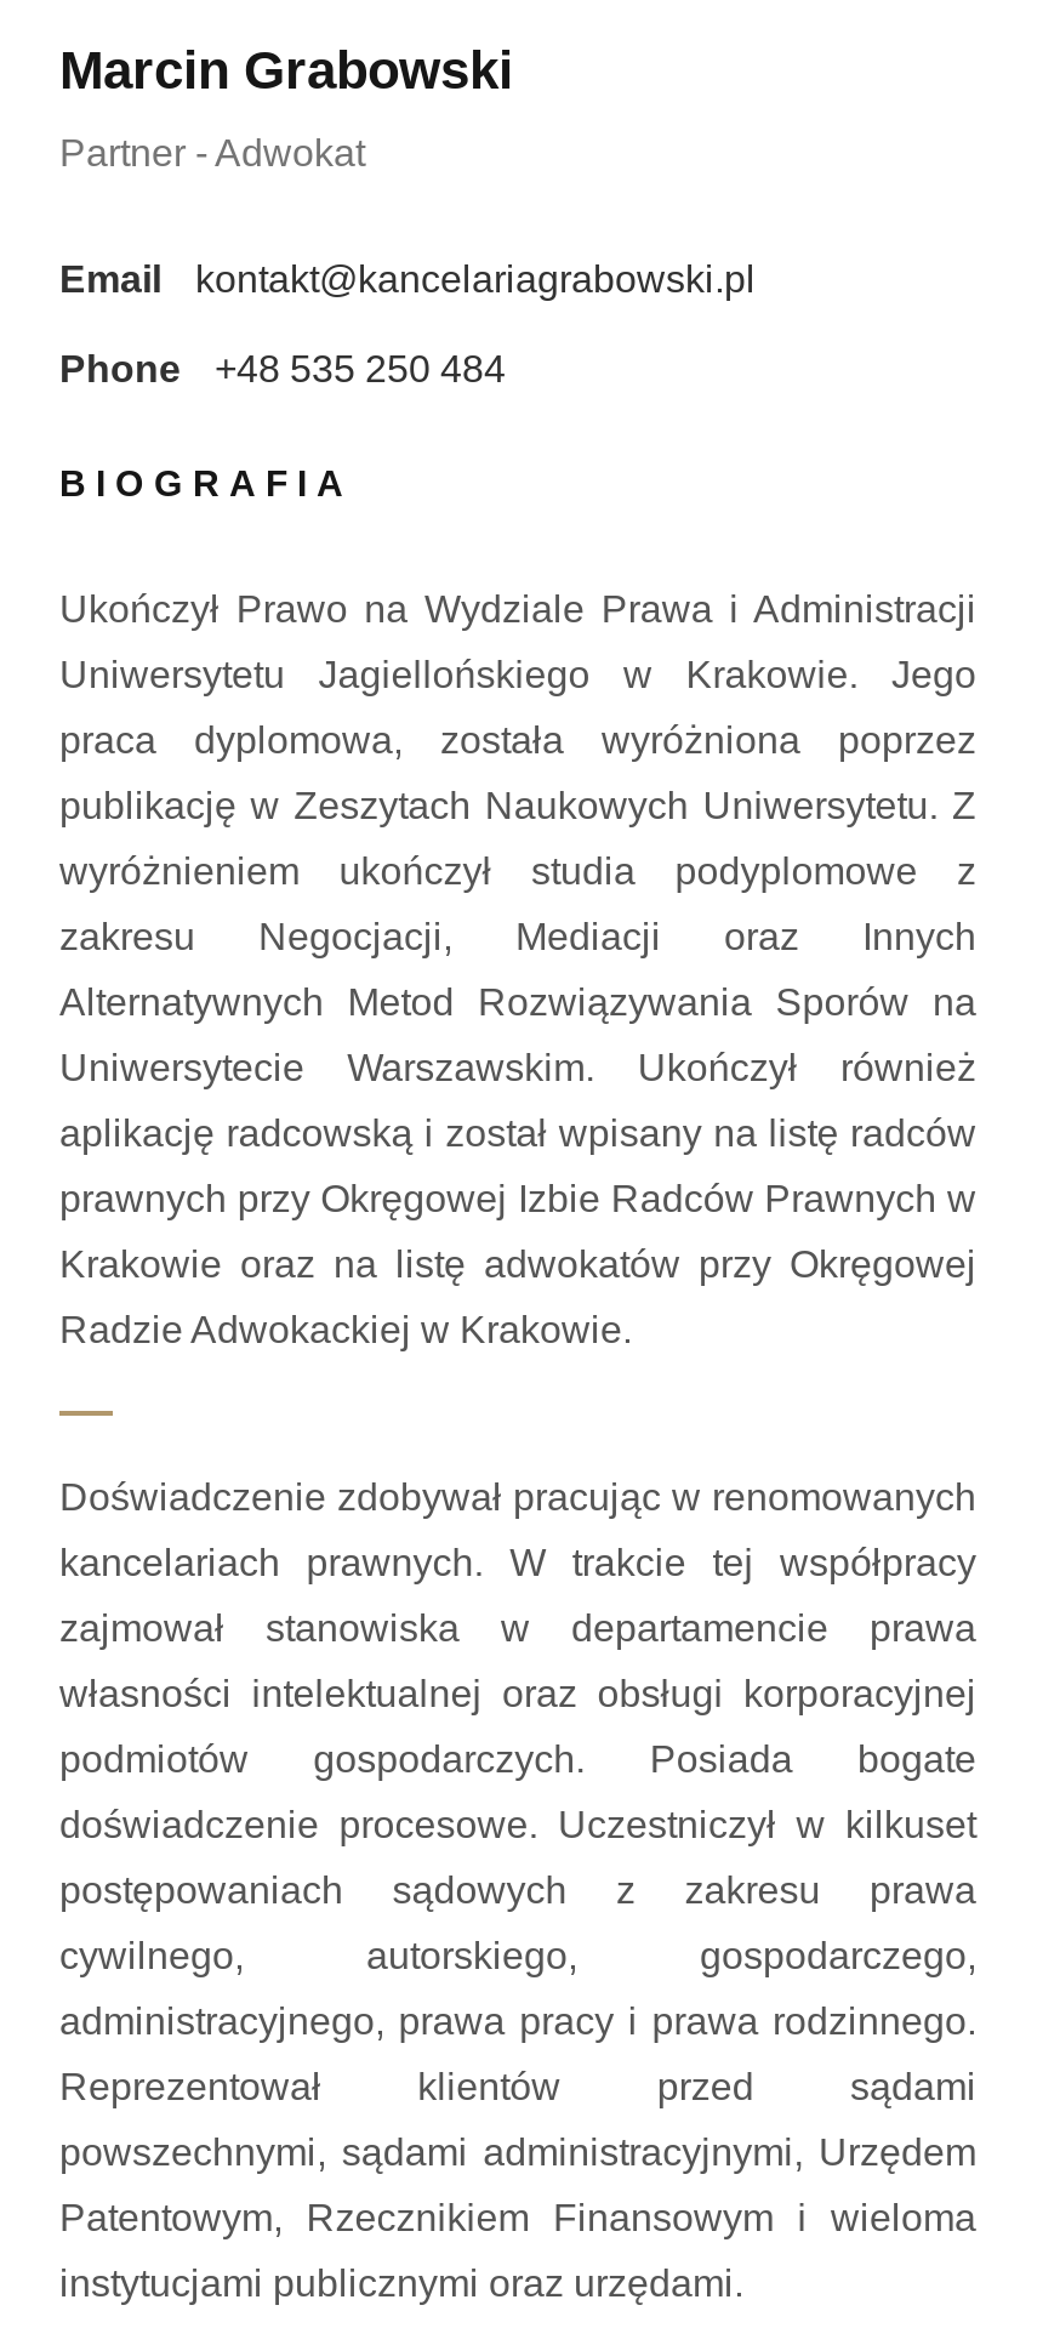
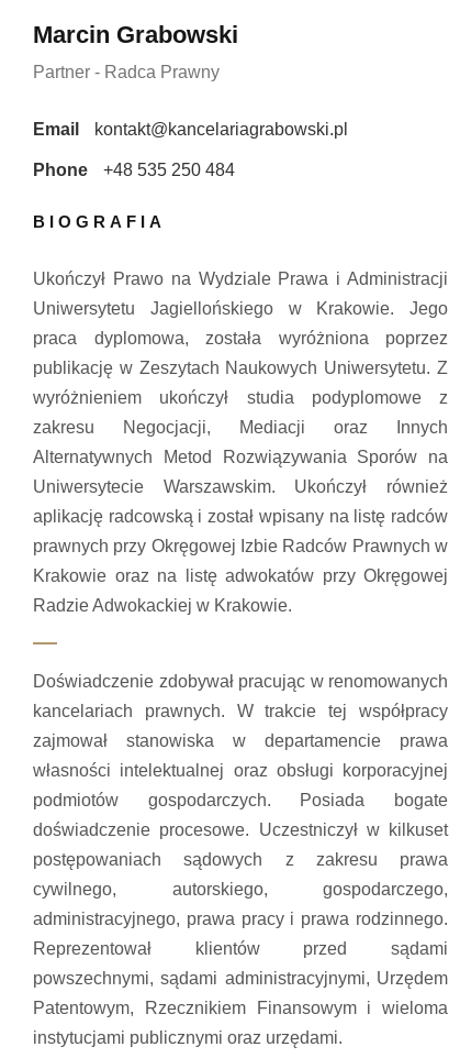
- Partner - Adwokat
+ Partner - Radca Prawny
